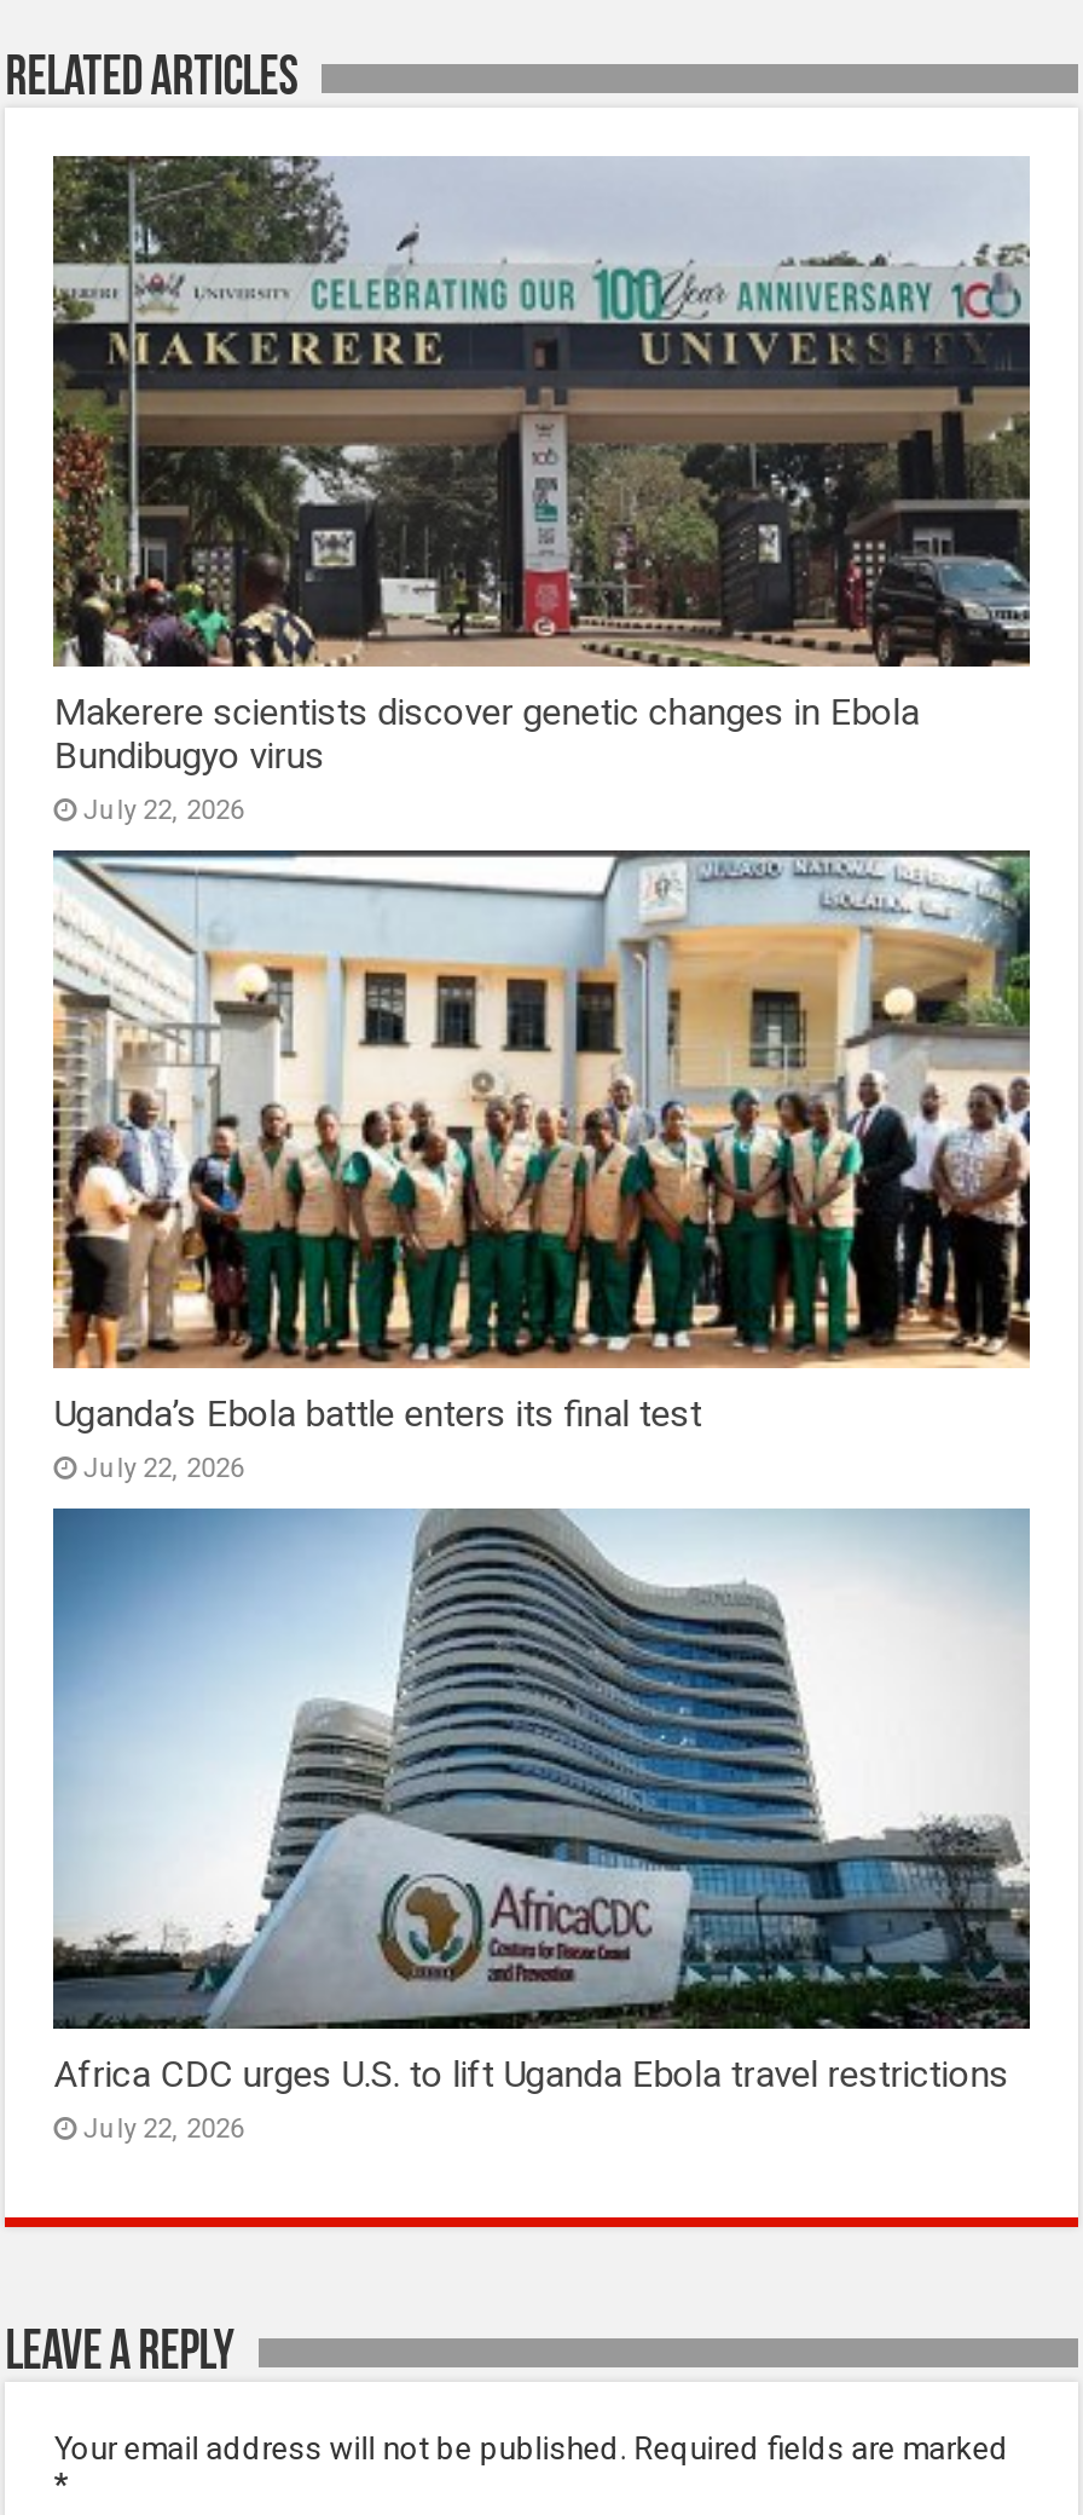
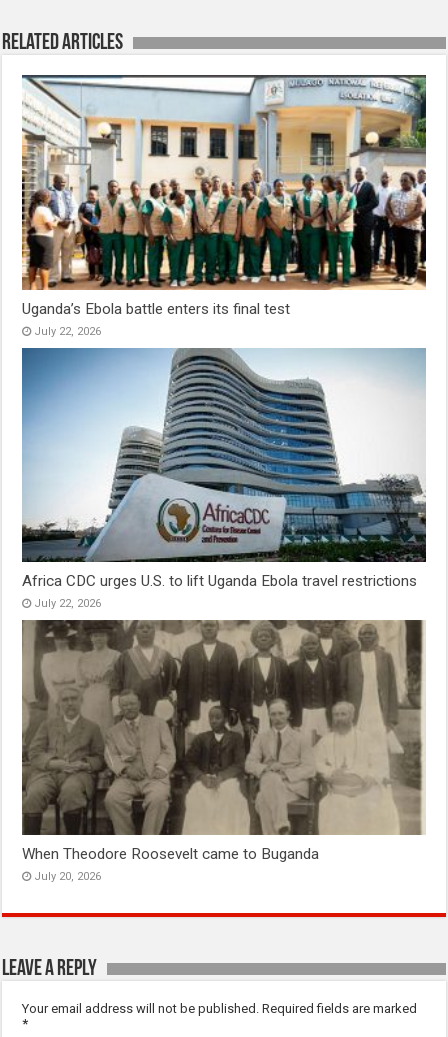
- [image]
- Makerere scientists discover genetic changes in Ebola
- Bundibugyo virus
- July 22, 2026

moved up: [image] | Uganda’s Ebola battle enters its final test | July 22, 2026 | Africa CDC urges U.S. to lift Uganda Ebola travel restrictions | July 22, 2026

+ [image]
+ When Theodore Roosevelt came to Buganda
+ July 20, 2026
